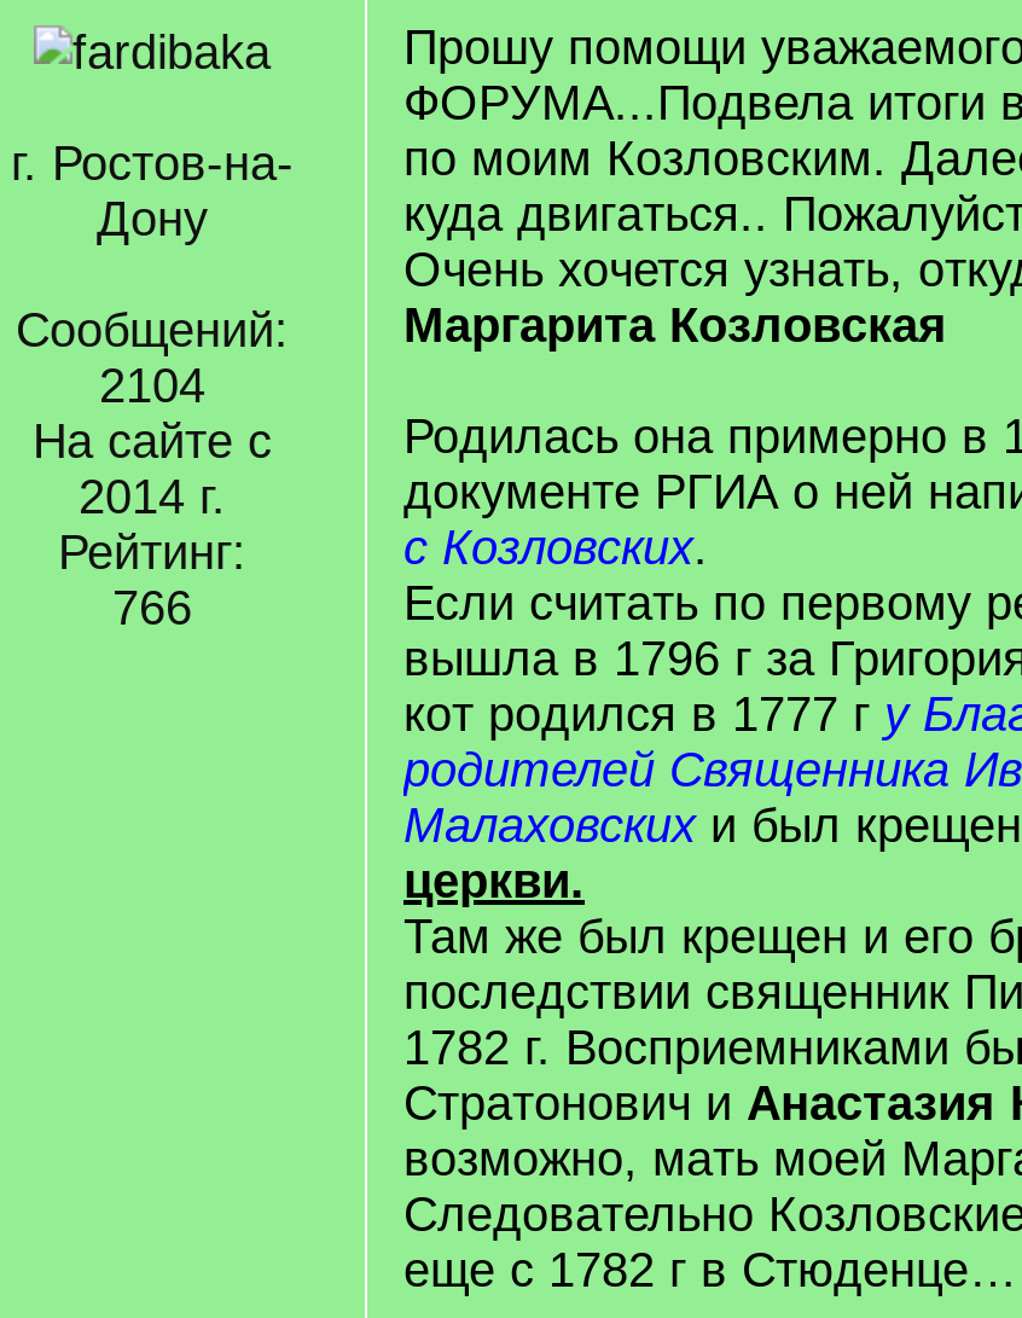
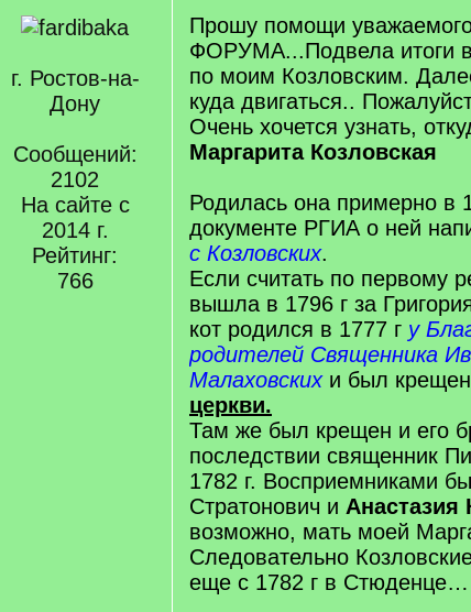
- 2104
+ 2102
